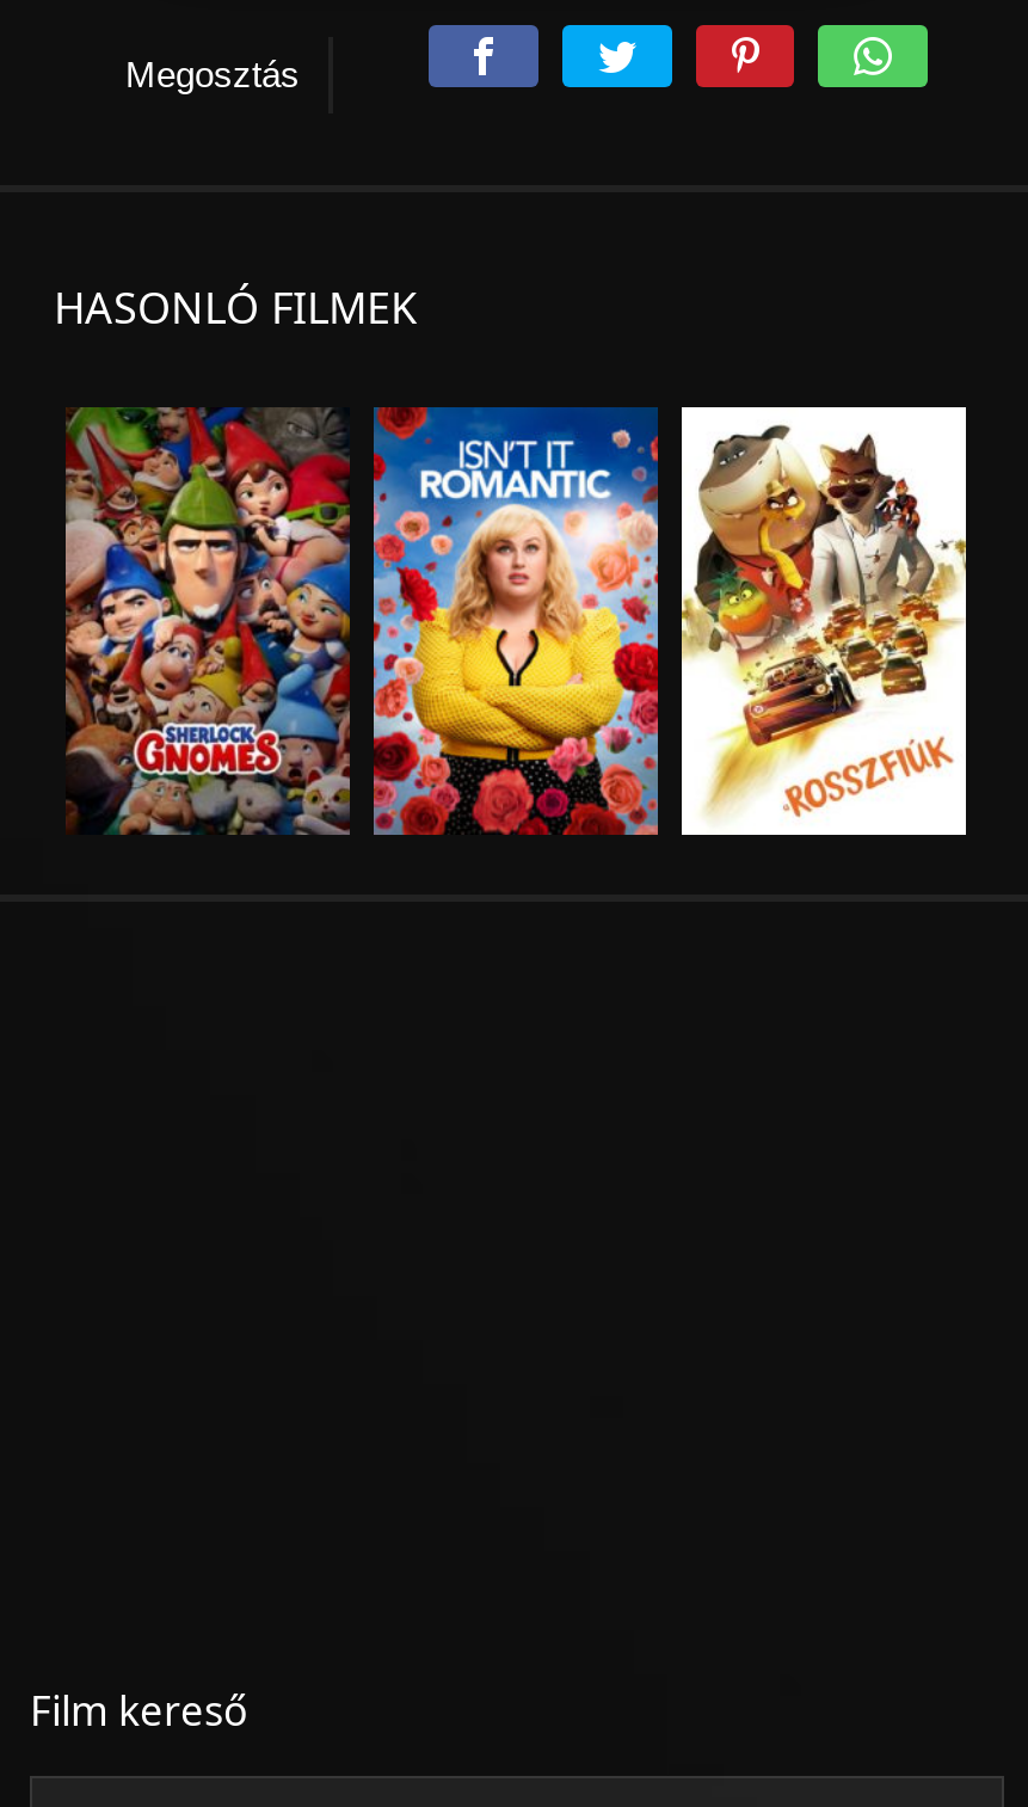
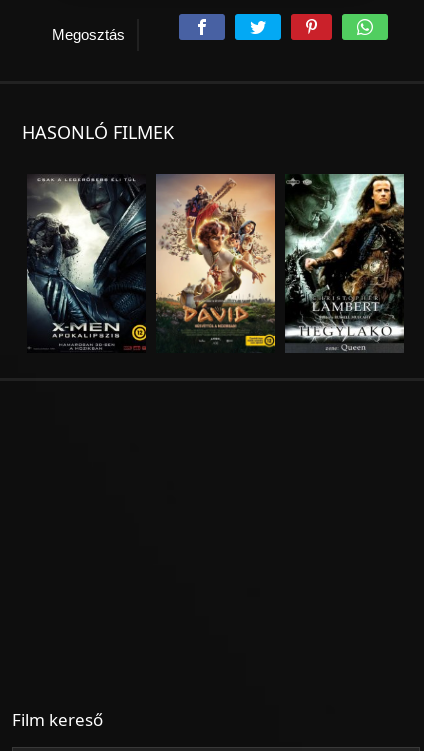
- [image]
+ [image]

- [image]
+ [image]

- [image]
+ [image]
